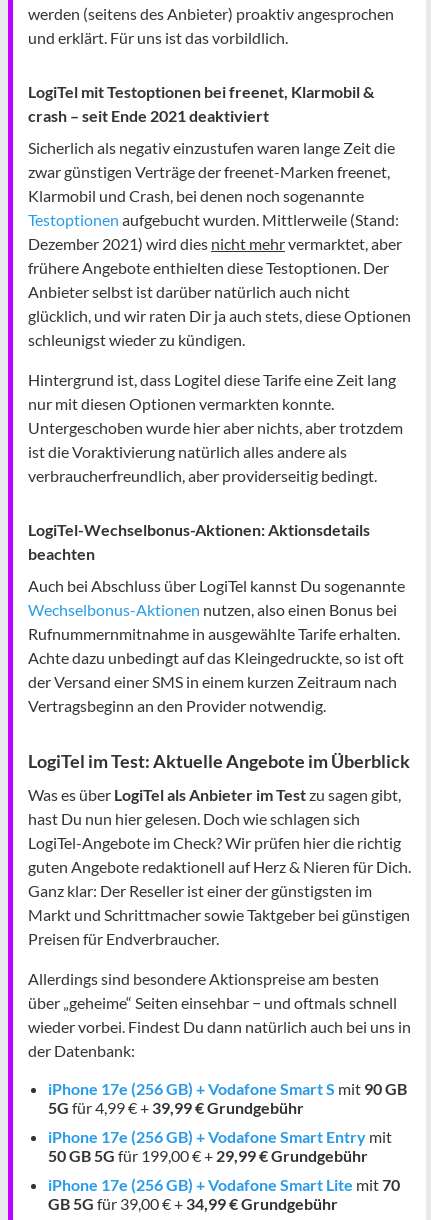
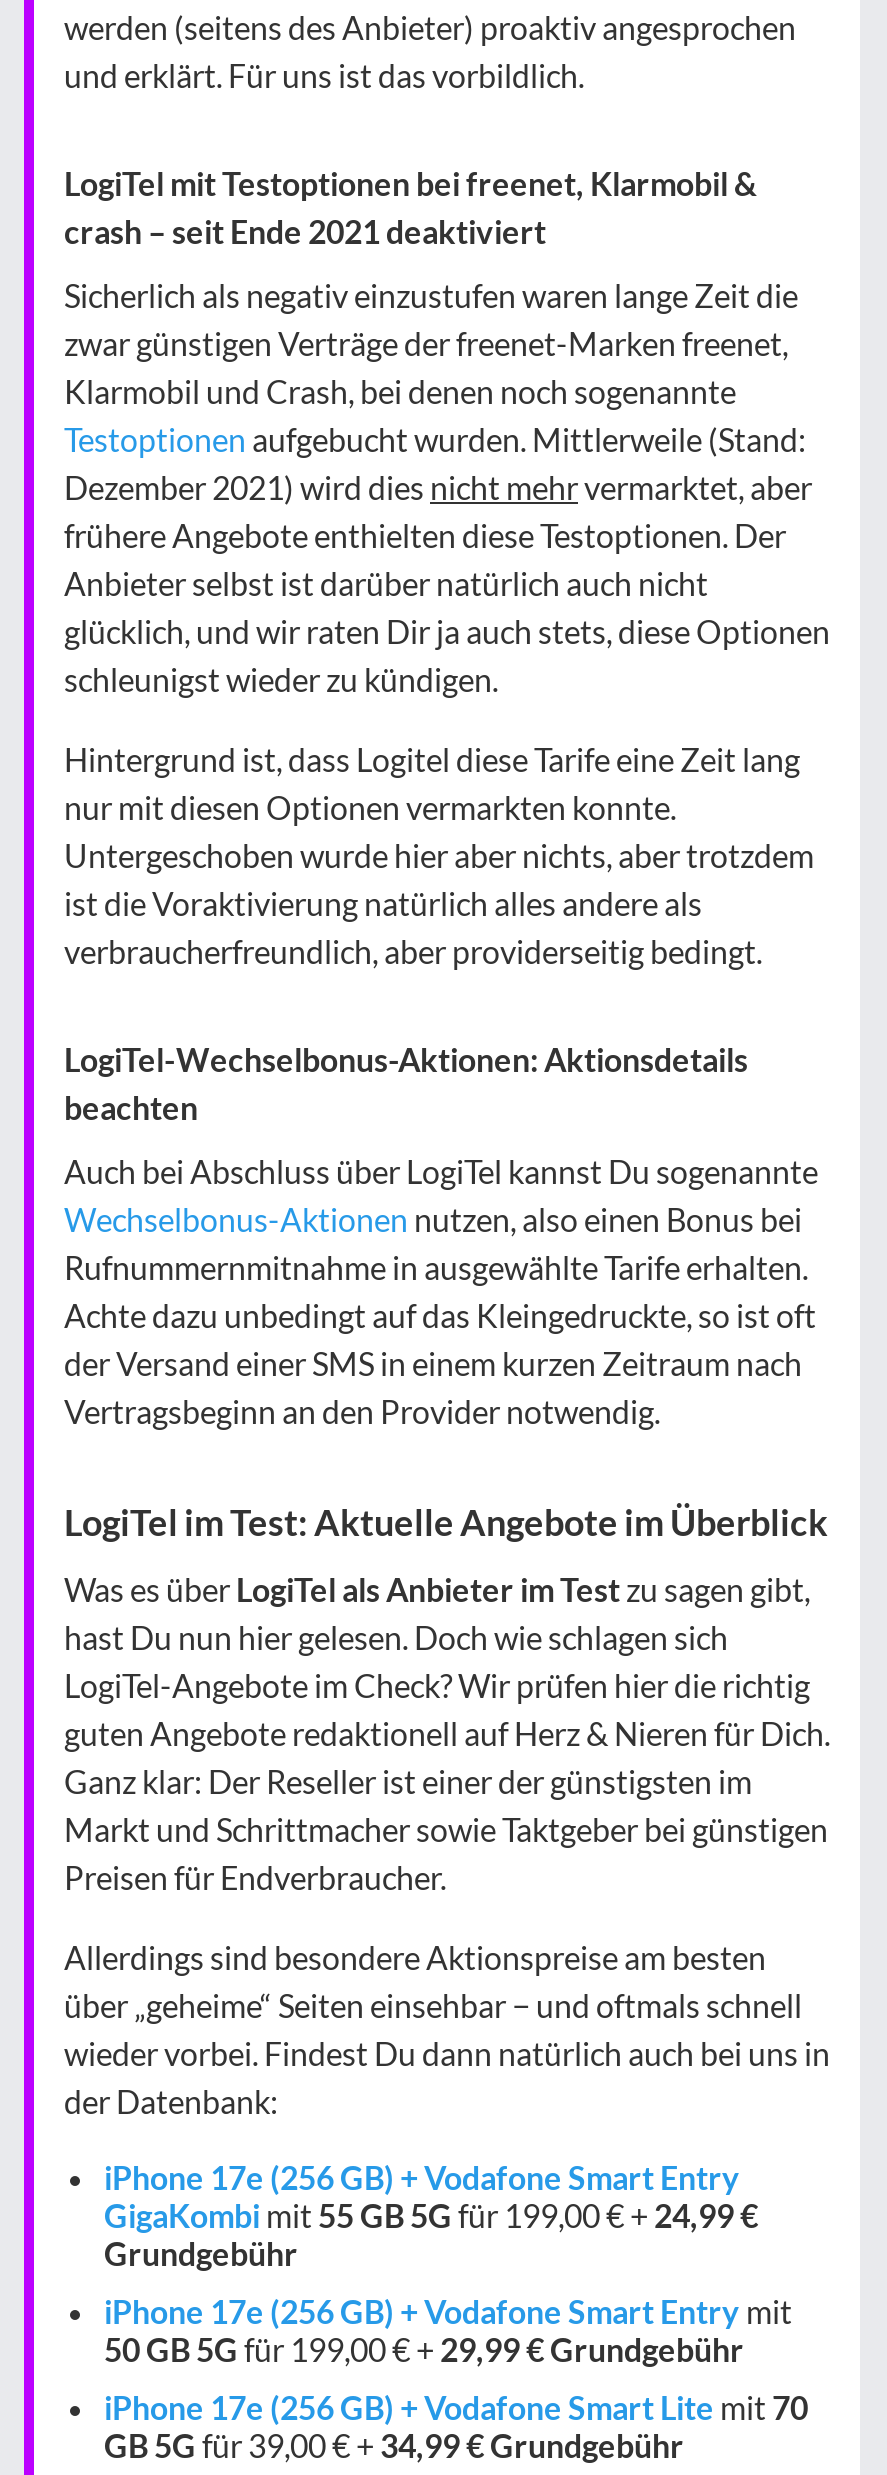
- iPhone 17e (256 GB) + Vodafone Smart S mit 90 GB
- 5G für 4,99 € + 39,99 € Grundgebühr
+ iPhone 17e (256 GB) + Vodafone Smart Entry
+ GigaKombi mit 55 GB 5G für 199,00 € + 24,99 €
+ Grundgebühr
